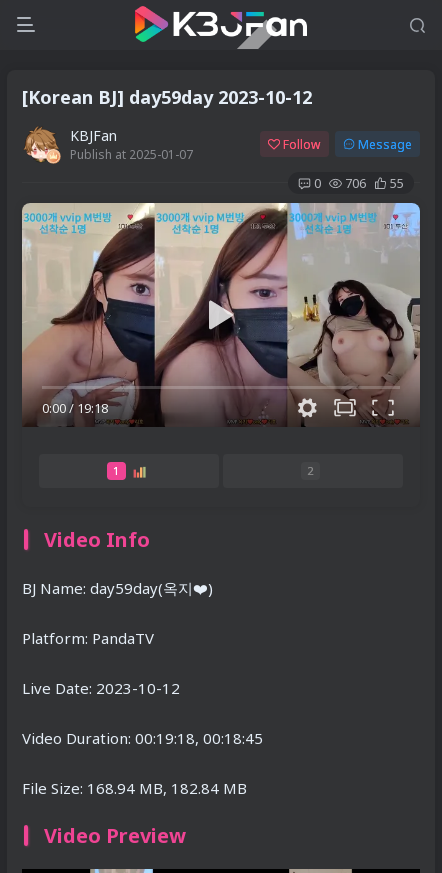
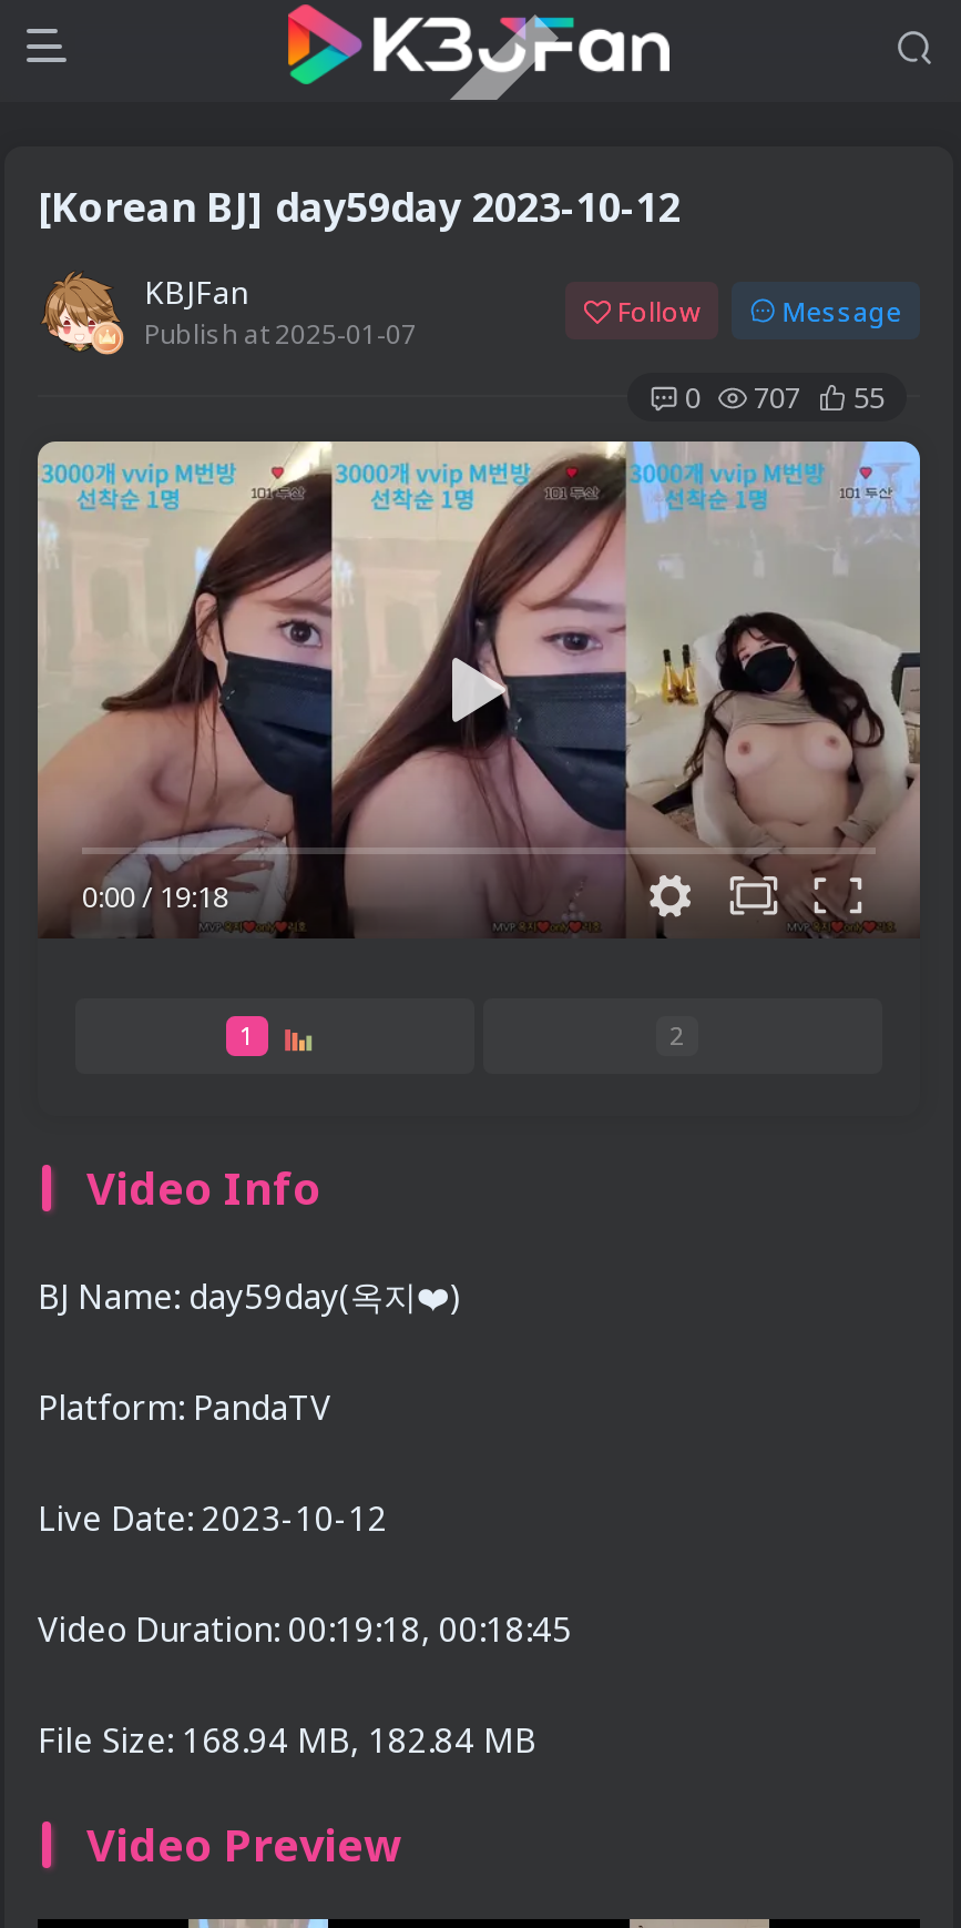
- [image]
+ [image]

- 0 706 55
+ 0 707 55
